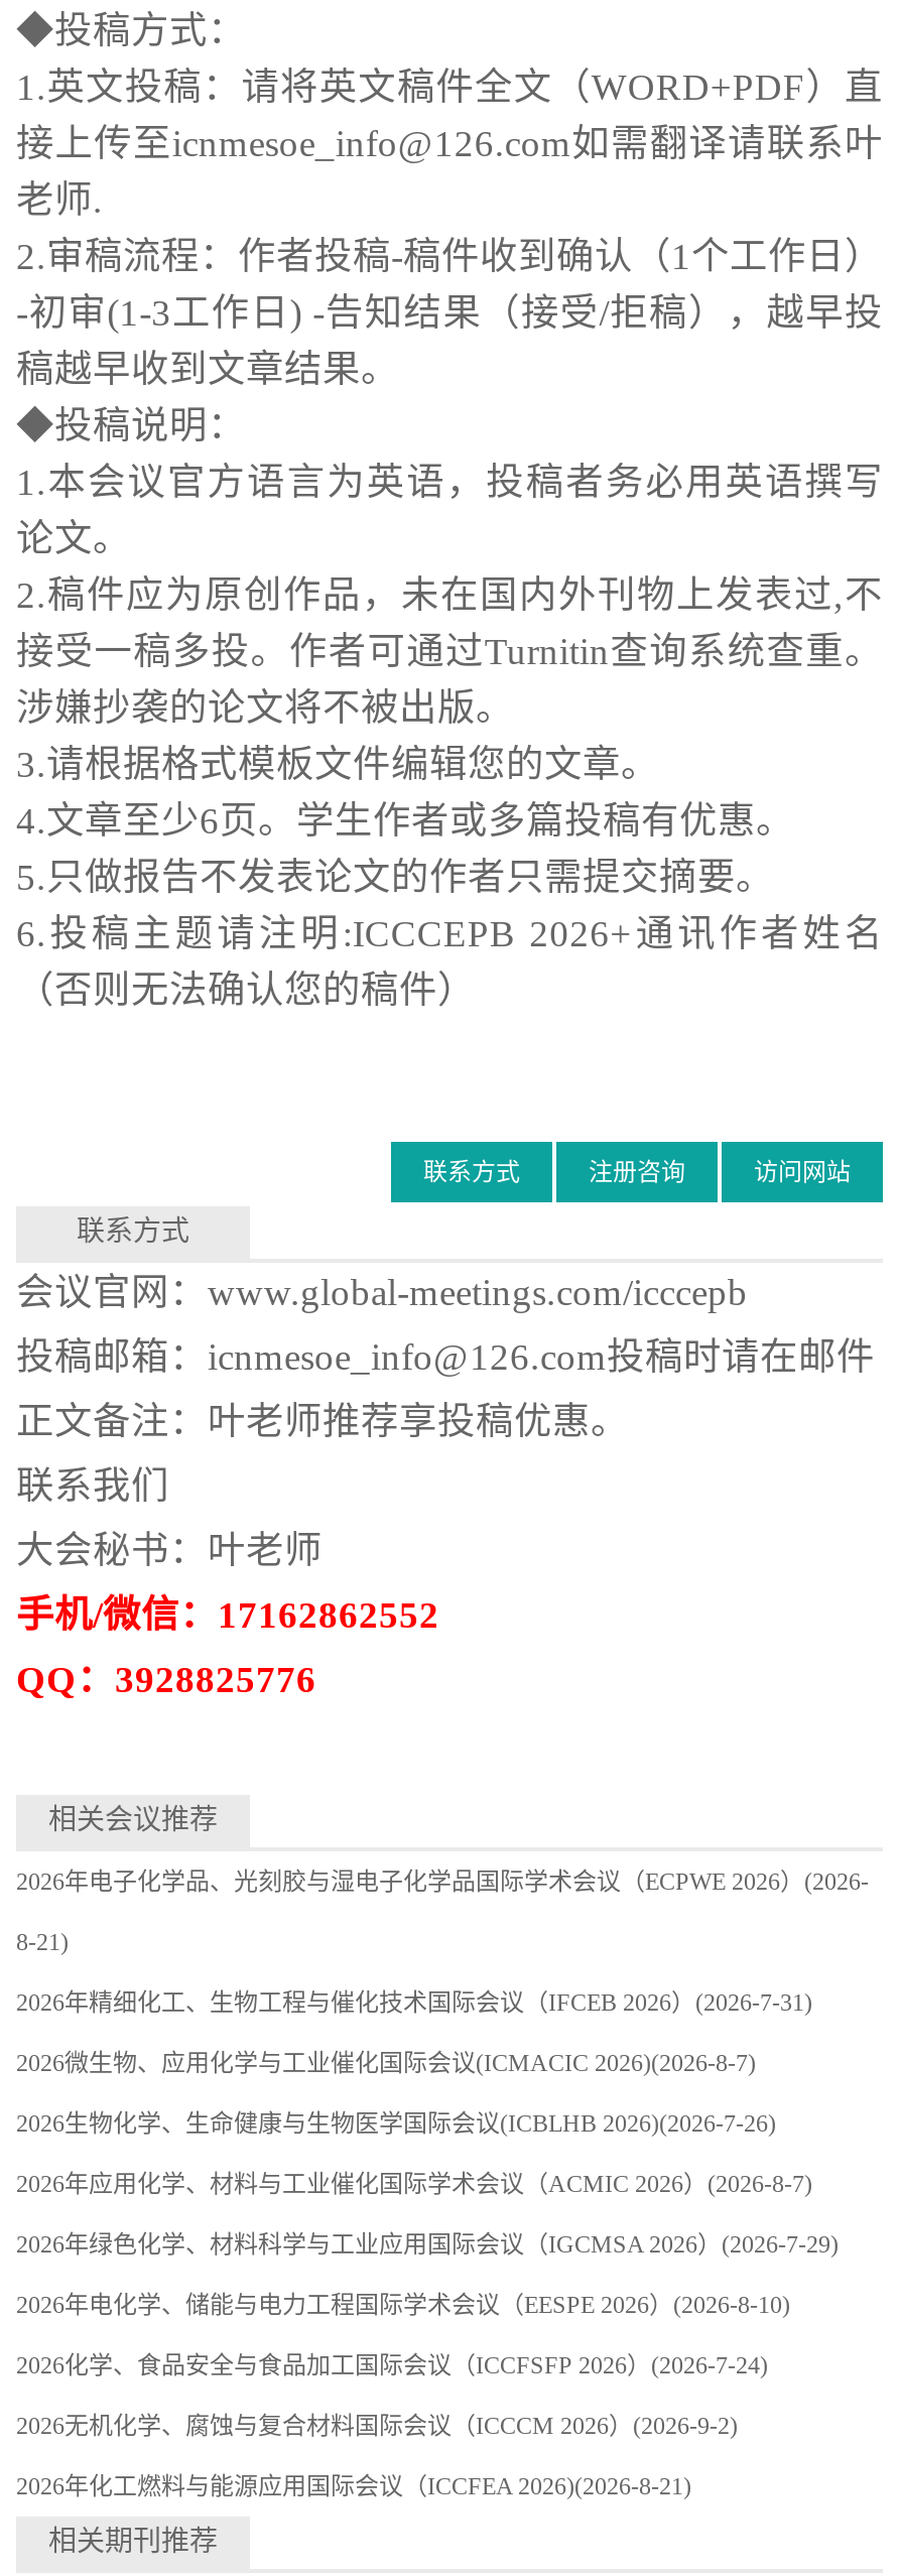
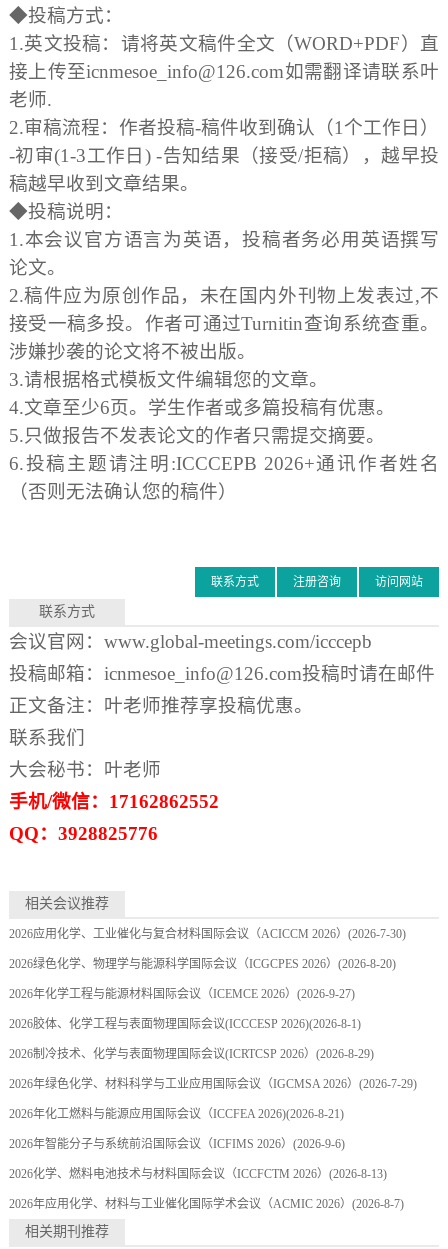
- 2026年电子化学品、光刻胶与湿电子化学品国际学术会议（ECPWE 2026）(2026-
- 8-21)
- 2026年精细化工、生物工程与催化技术国际会议（IFCEB 2026）(2026-7-31)
- 2026微生物、应用化学与工业催化国际会议(ICMACIC 2026)(2026-8-7)
- 2026生物化学、生命健康与生物医学国际会议(ICBLHB 2026)(2026-7-26)
+ 2026应用化学、工业催化与复合材料国际会议（ACICCM 2026）(2026-7-30)
+ 2026绿色化学、物理学与能源科学国际会议（ICGCPES 2026）(2026-8-20)
+ 2026年化学工程与能源材料国际会议（ICEMCE 2026）(2026-9-27)
+ 2026胶体、化学工程与表面物理国际会议(ICCCESP 2026)(2026-8-1)
+ 2026制冷技术、化学与表面物理国际会议(ICRTCSP 2026）(2026-8-29)

moved down: 2026年应用化学、材料与工业催化国际学术会议（ACMIC 2026）(2026-8-7)

- 2026年电化学、储能与电力工程国际学术会议（EESPE 2026）(2026-8-10)
- 2026化学、食品安全与食品加工国际会议（ICCFSFP 2026）(2026-7-24)
- 2026无机化学、腐蚀与复合材料国际会议（ICCCM 2026）(2026-9-2)

moved up: 2026年化工燃料与能源应用国际会议（ICCFEA 2026)(2026-8-21)

+ 2026年智能分子与系统前沿国际会议（ICFIMS 2026）(2026-9-6)
+ 2026化学、燃料电池技术与材料国际会议（ICCFCTM 2026）(2026-8-13)
